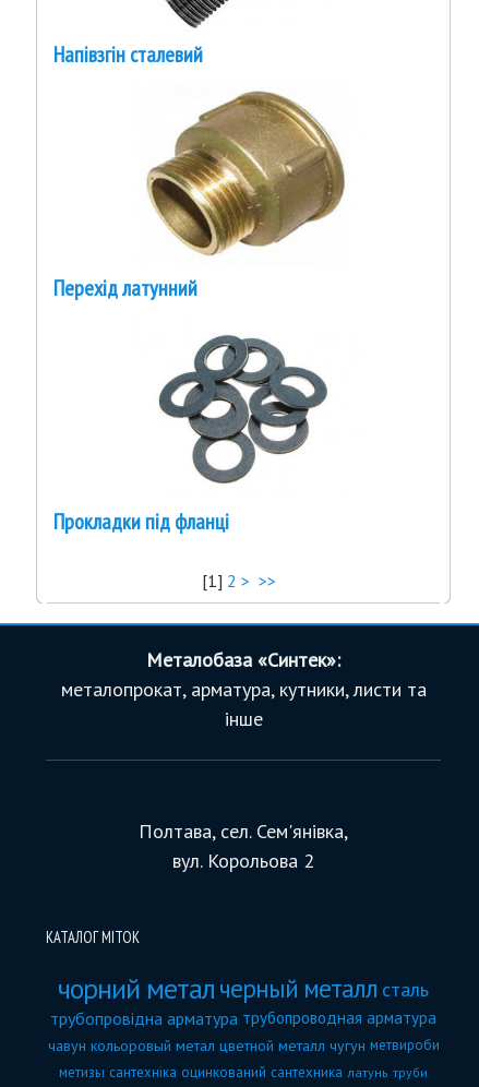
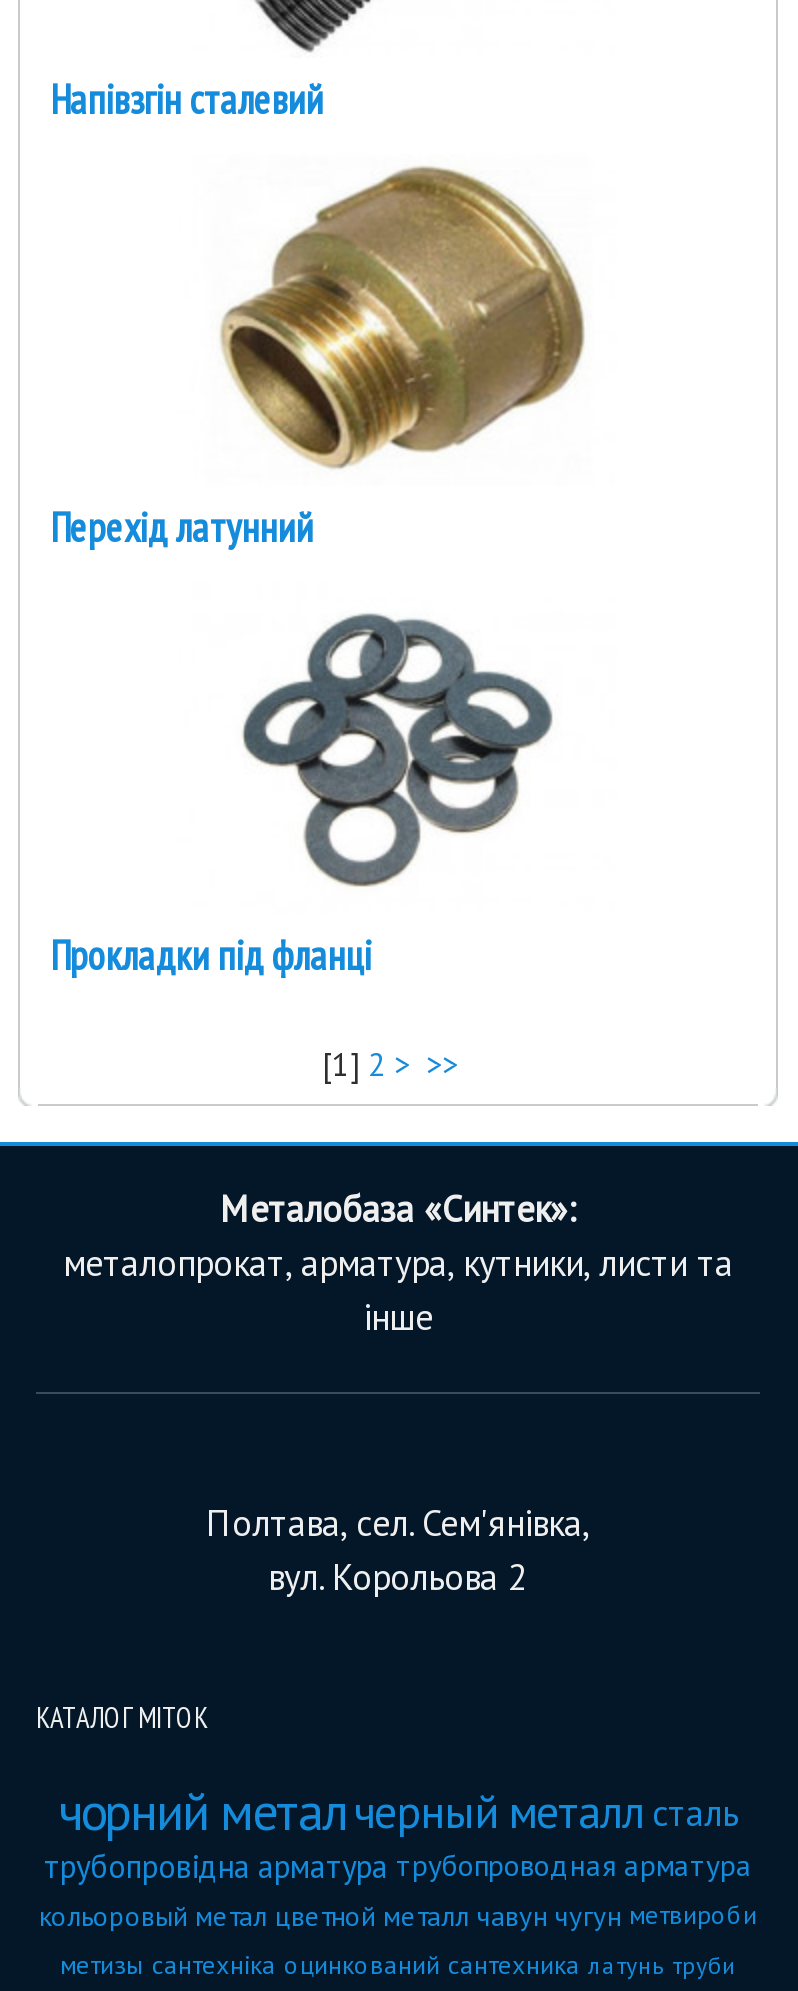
- чавун кольоровый метал цветной металл чугун метвироби
+ кольоровый метал цветной металл чавун чугун метвироби
